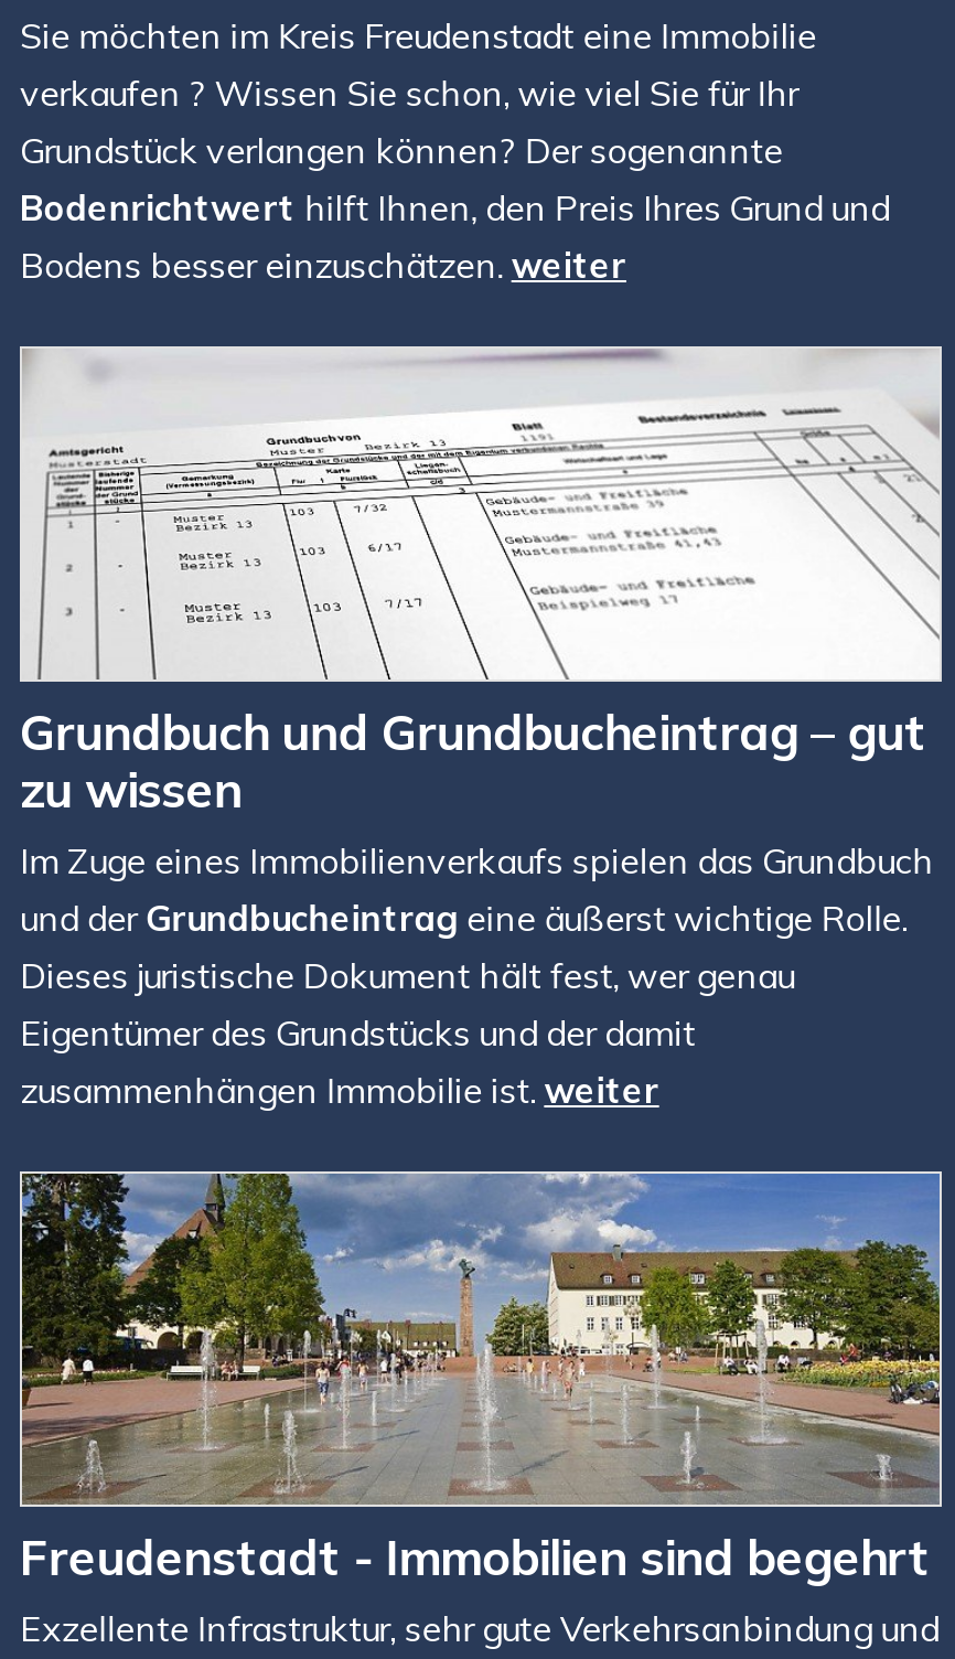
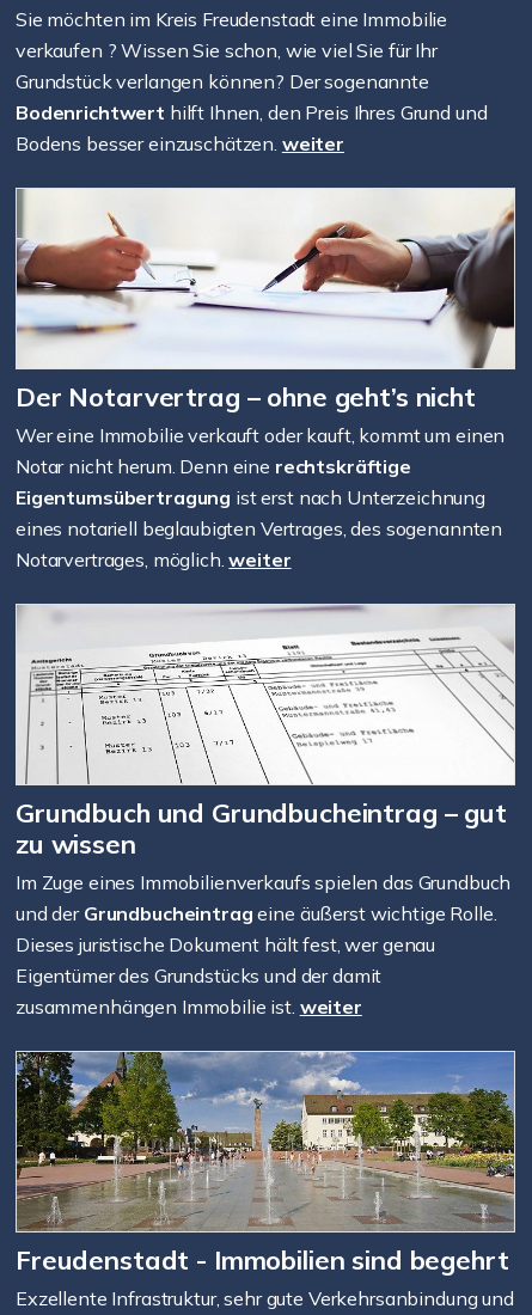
+ [image]
+ Der Notarvertrag – ohne geht’s nicht
+ Wer eine Immobilie verkauft oder kauft, kommt um einen
+ Notar nicht herum. Denn eine rechtskräftige
+ Eigentumsübertragung ist erst nach Unterzeichnung
+ eines notariell beglaubigten Vertrages, des sogenannten
+ Notarvertrages, möglich. weiter
